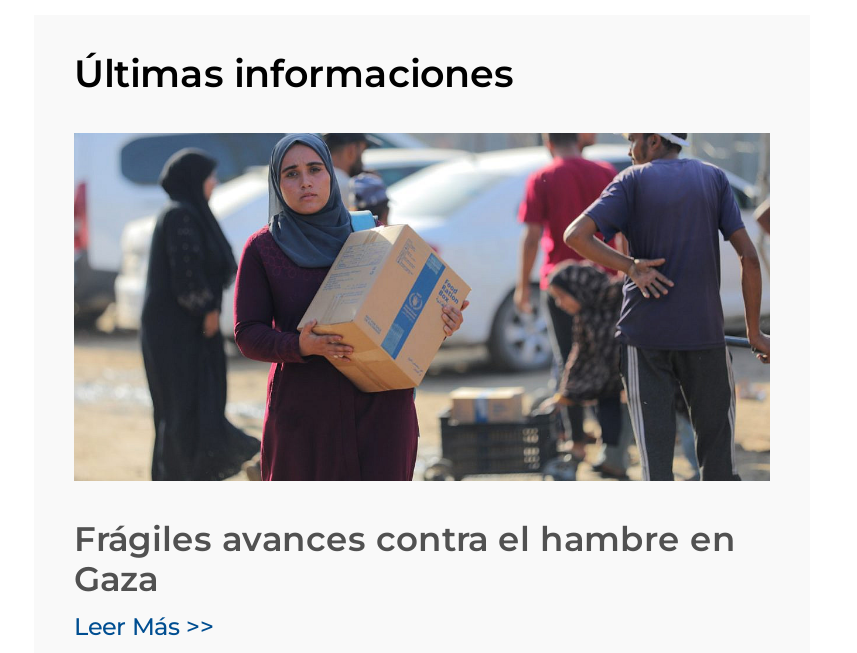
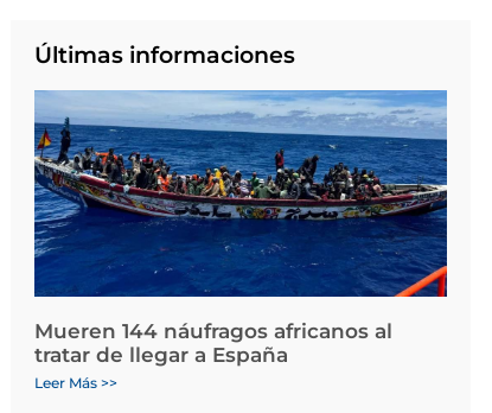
- [image]
- Frágiles avances contra el hambre en
- Gaza
+ [image]
+ Mueren 144 náufragos africanos al
+ tratar de llegar a España
